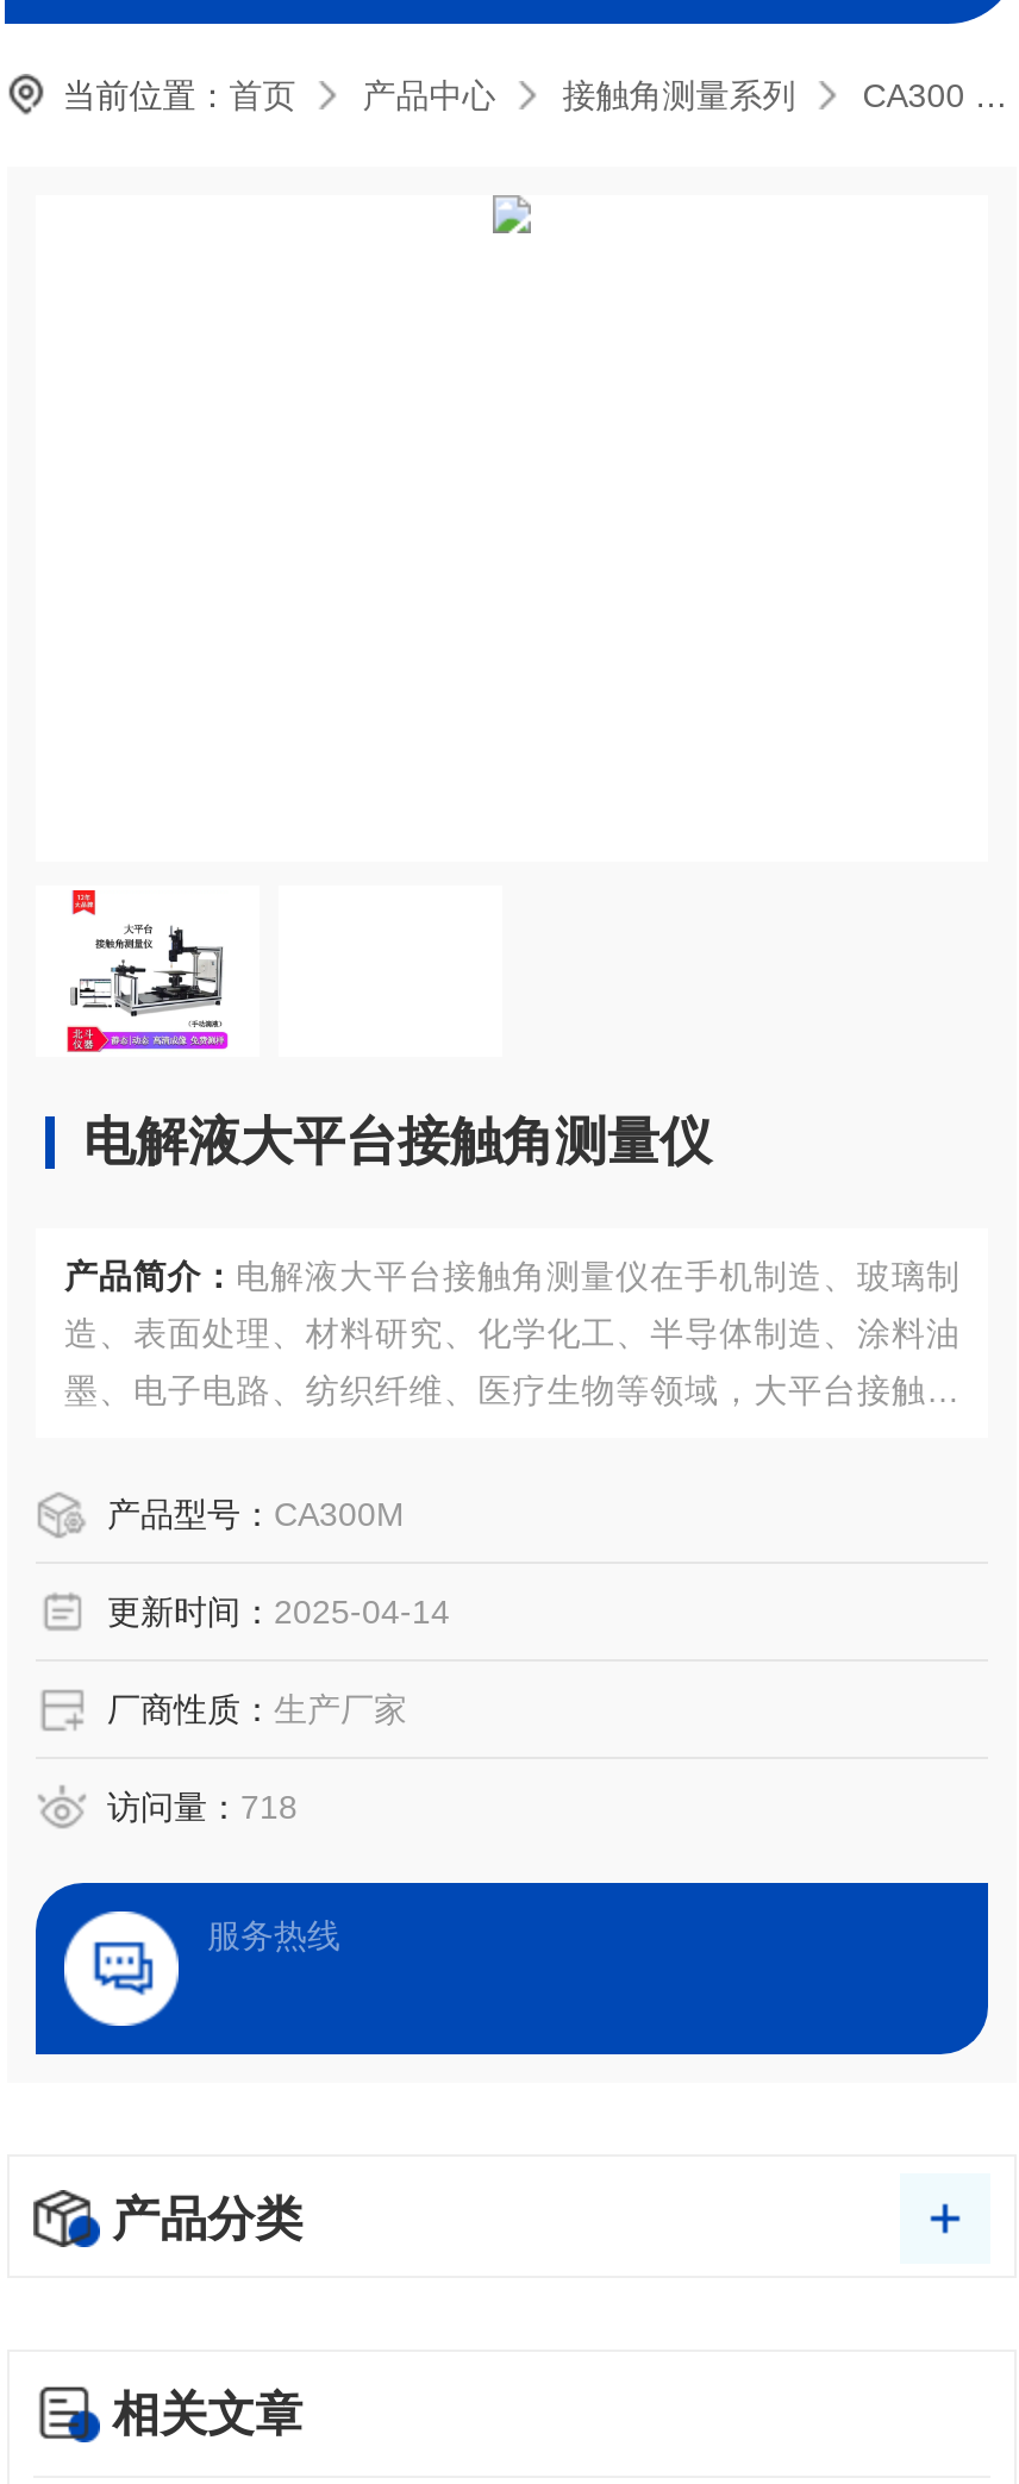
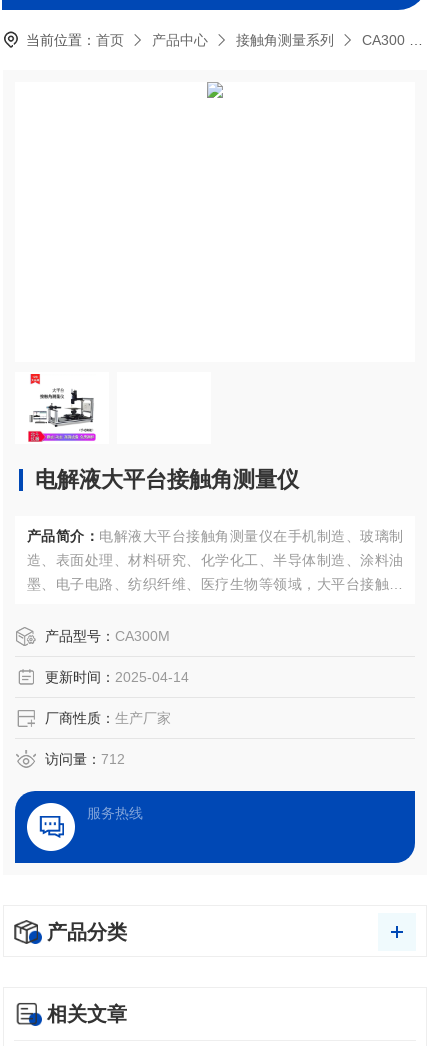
- 访问量：718
+ 访问量：712
